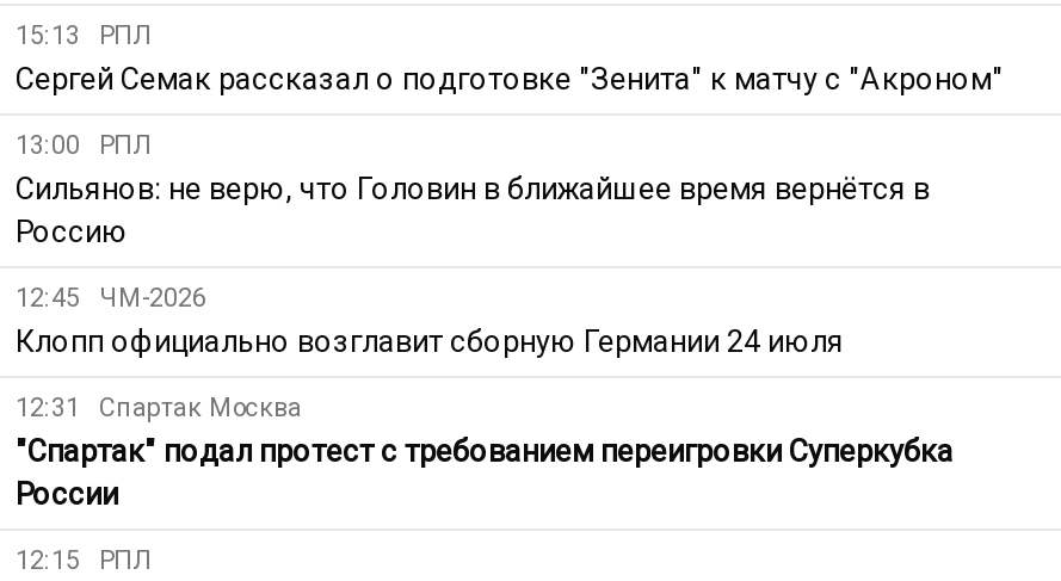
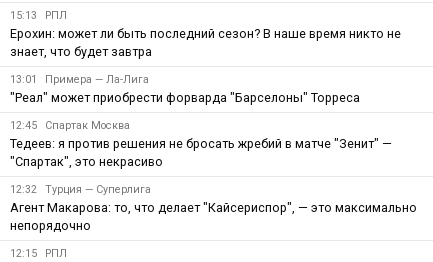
- Сергей Семак рассказал о подготовке "Зенита" к матчу с "Акроном"
+ Ерохин: может ли быть последний сезон? В наше время никто не
+ знает, что будет завтра

- 13:00 РПЛ
- Сильянов: не верю, что Головин в ближайшее время вернётся в
- Россию
+ 13:01 Примера — Ла-Лига
+ "Реал" может приобрести форварда "Барселоны" Торреса

- 12:45 ЧМ-2026
- Клопп официально возглавит сборную Германии 24 июля
+ 12:45 Спартак Москва
+ Тедеев: я против решения не бросать жребий в матче "Зенит" —
+ "Спартак", это некрасиво

- 12:31 Спартак Москва
- "Спартак" подал протест с требованием переигровки Суперкубка
- России
+ 12:32 Турция — Суперлига
+ Агент Макарова: то, что делает "Кайсериспор", — это максимально
+ непорядочно
